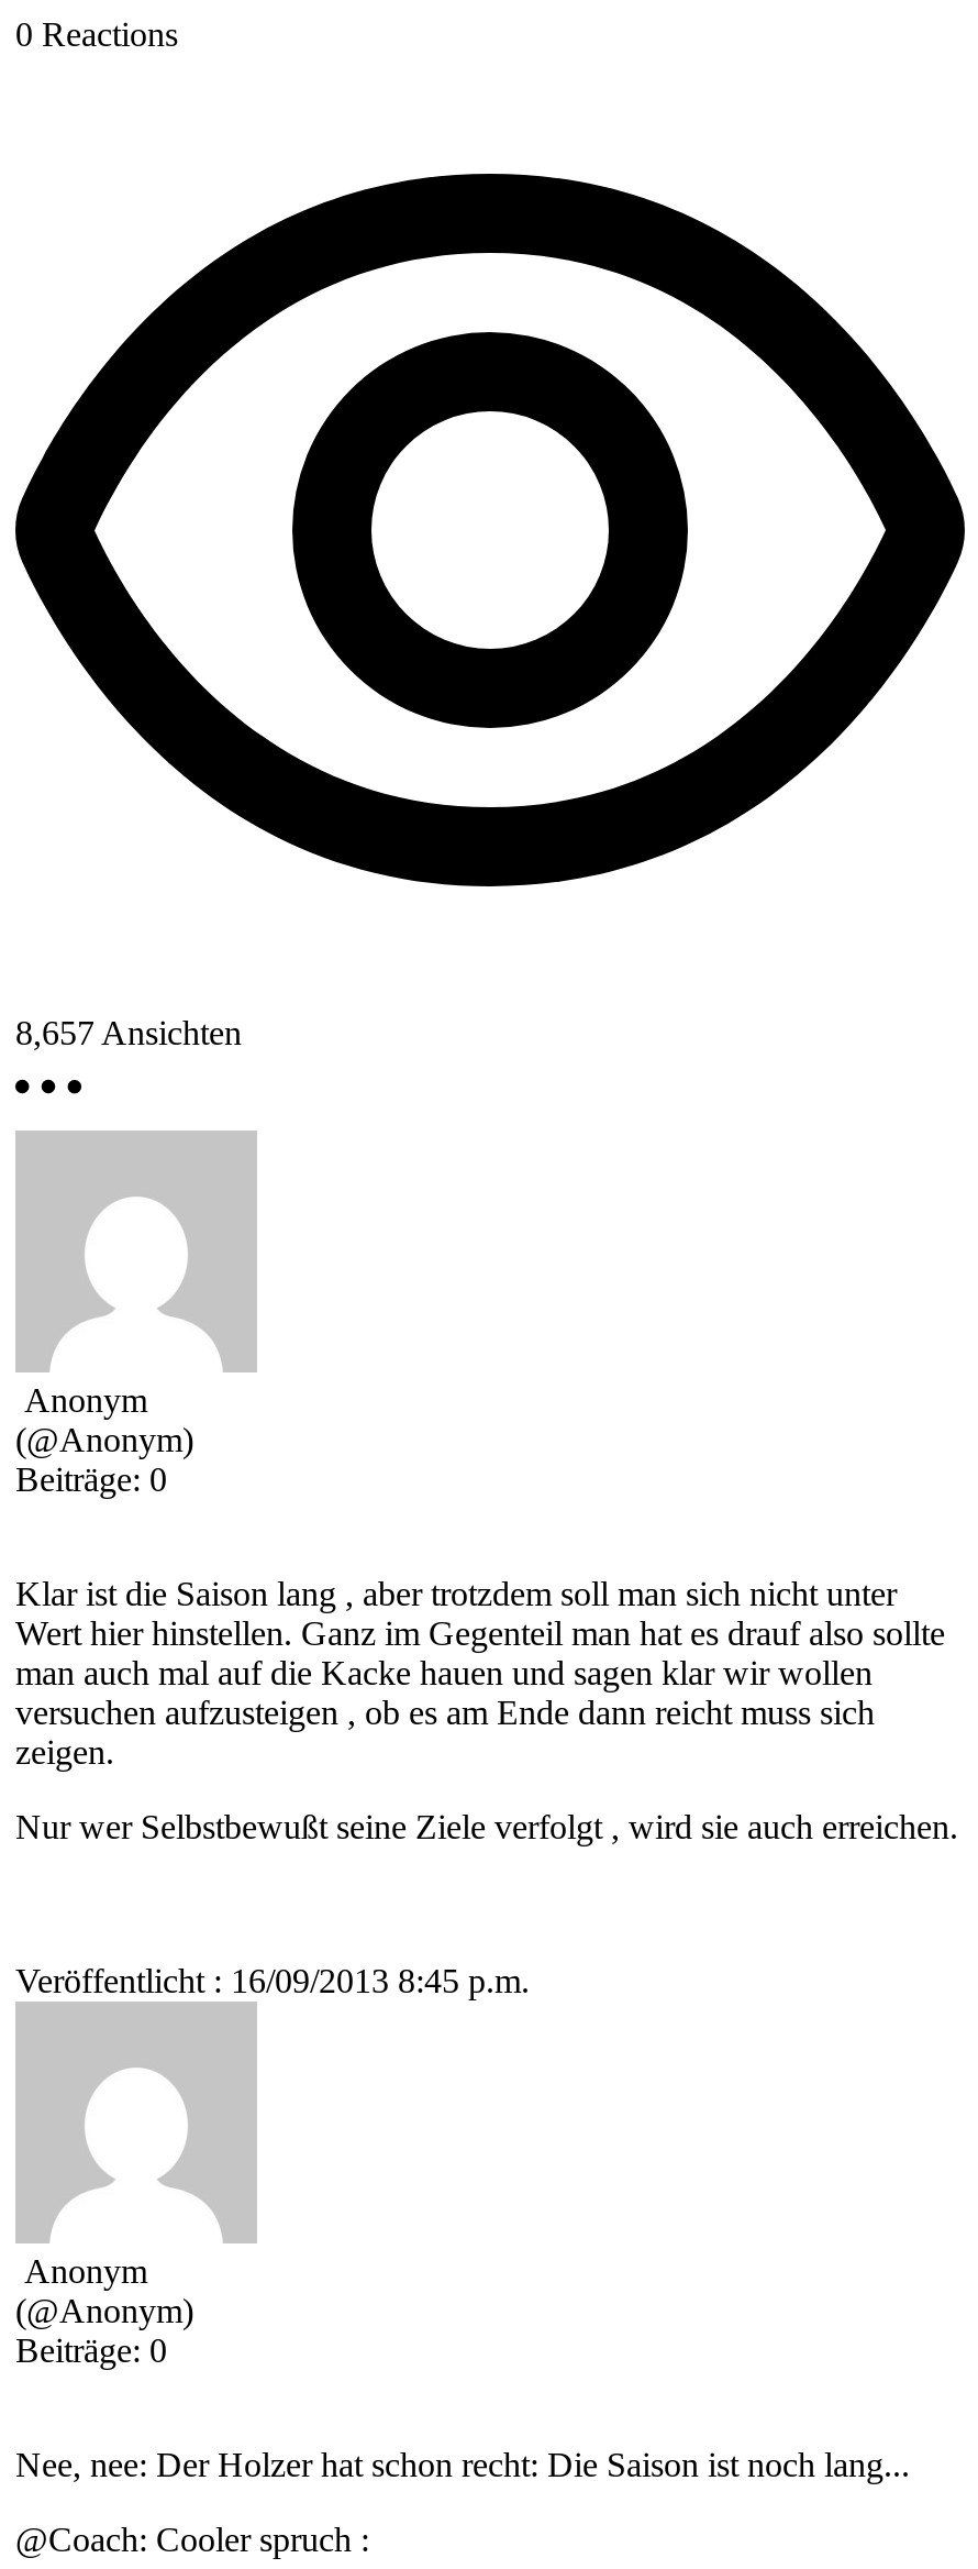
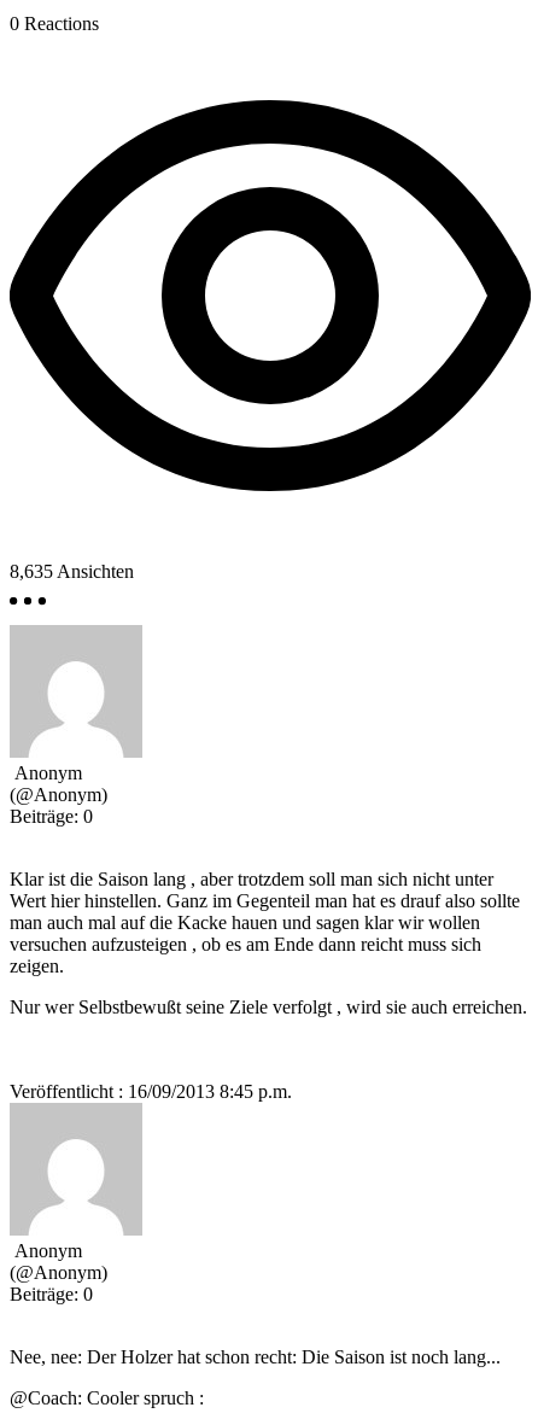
- 8,657 Ansichten
+ 8,635 Ansichten
